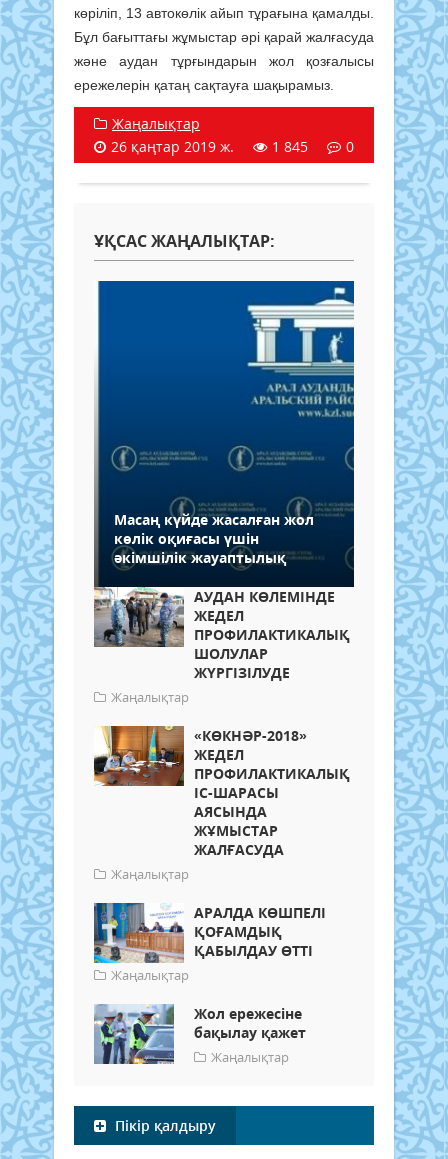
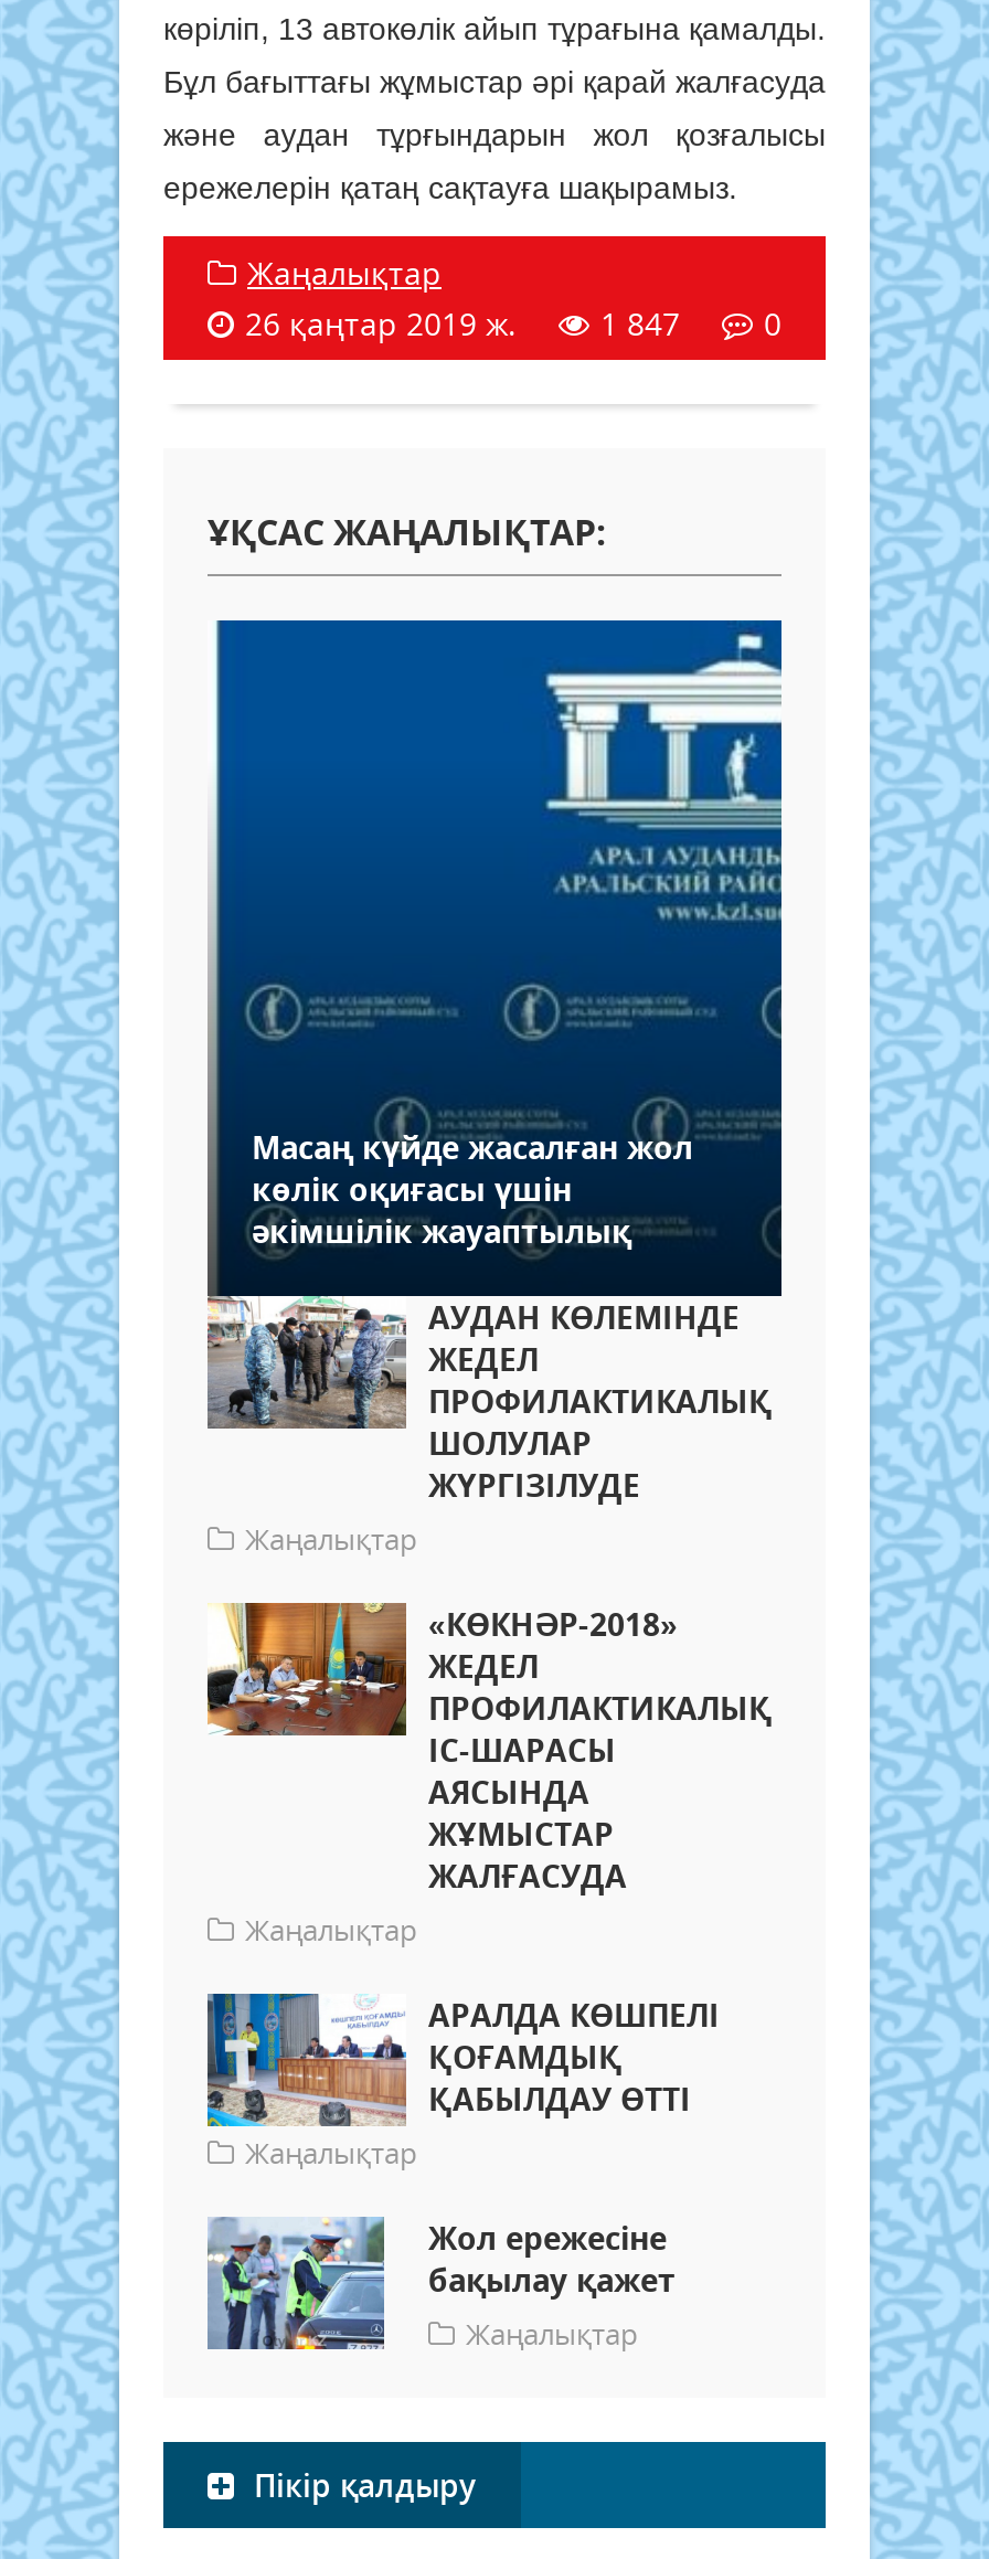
- 26 қаңтар 2019 ж. 1 845 0
+ 26 қаңтар 2019 ж. 1 847 0
